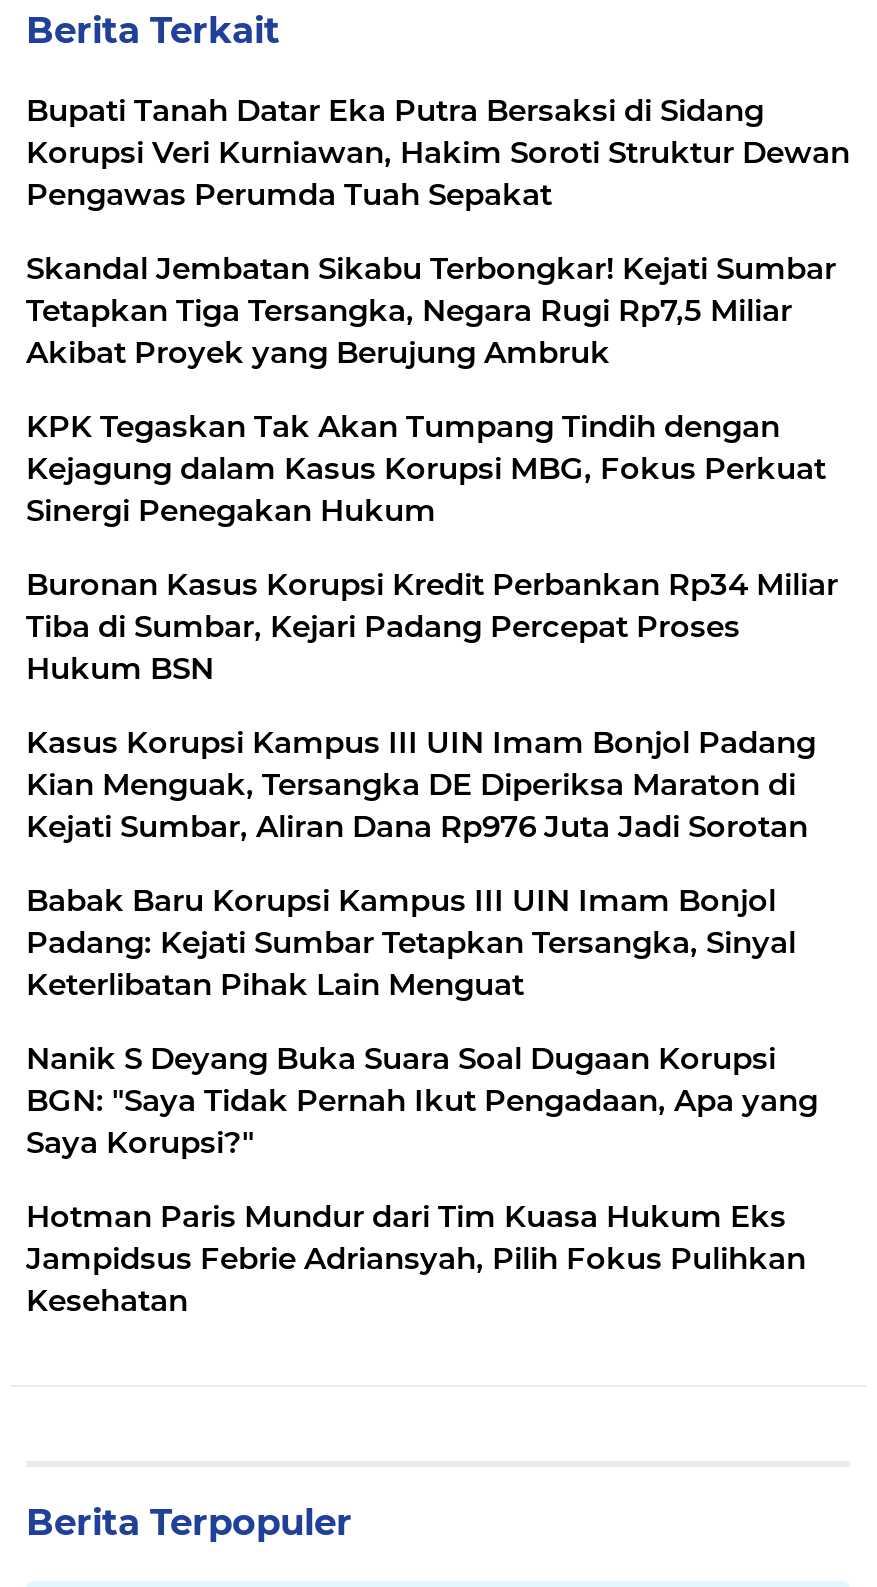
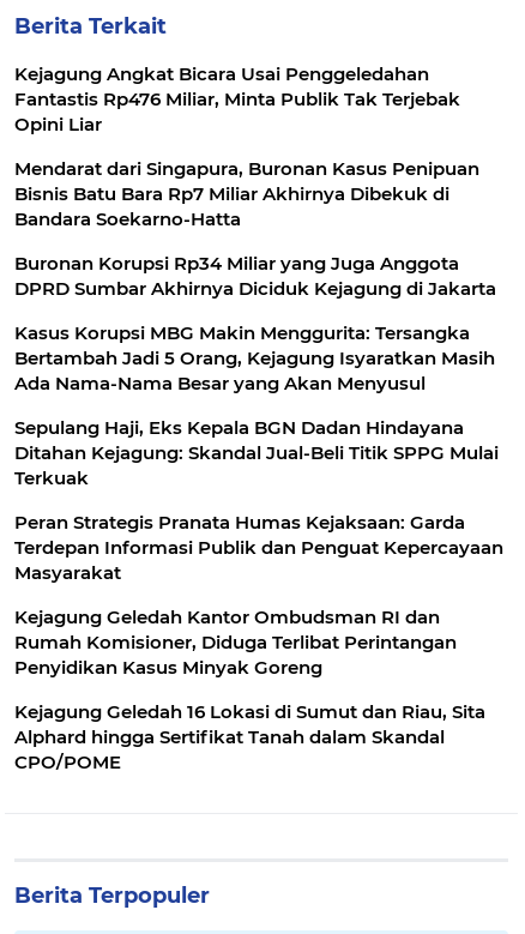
- Bupati Tanah Datar Eka Putra Bersaksi di Sidang
- Korupsi Veri Kurniawan, Hakim Soroti Struktur Dewan
- Pengawas Perumda Tuah Sepakat
+ Kejagung Angkat Bicara Usai Penggeledahan
+ Fantastis Rp476 Miliar, Minta Publik Tak Terjebak
+ Opini Liar

- Skandal Jembatan Sikabu Terbongkar! Kejati Sumbar
- Tetapkan Tiga Tersangka, Negara Rugi Rp7,5 Miliar
- Akibat Proyek yang Berujung Ambruk
+ Mendarat dari Singapura, Buronan Kasus Penipuan
+ Bisnis Batu Bara Rp7 Miliar Akhirnya Dibekuk di
+ Bandara Soekarno-Hatta

- KPK Tegaskan Tak Akan Tumpang Tindih dengan
- Kejagung dalam Kasus Korupsi MBG, Fokus Perkuat
- Sinergi Penegakan Hukum
+ Buronan Korupsi Rp34 Miliar yang Juga Anggota
+ DPRD Sumbar Akhirnya Diciduk Kejagung di Jakarta

- Buronan Kasus Korupsi Kredit Perbankan Rp34 Miliar
- Tiba di Sumbar, Kejari Padang Percepat Proses
- Hukum BSN
+ Kasus Korupsi MBG Makin Menggurita: Tersangka
+ Bertambah Jadi 5 Orang, Kejagung Isyaratkan Masih
+ Ada Nama-Nama Besar yang Akan Menyusul

- Kasus Korupsi Kampus III UIN Imam Bonjol Padang
- Kian Menguak, Tersangka DE Diperiksa Maraton di
- Kejati Sumbar, Aliran Dana Rp976 Juta Jadi Sorotan
+ Sepulang Haji, Eks Kepala BGN Dadan Hindayana
+ Ditahan Kejagung: Skandal Jual-Beli Titik SPPG Mulai
+ Terkuak

- Babak Baru Korupsi Kampus III UIN Imam Bonjol
- Padang: Kejati Sumbar Tetapkan Tersangka, Sinyal
- Keterlibatan Pihak Lain Menguat
+ Peran Strategis Pranata Humas Kejaksaan: Garda
+ Terdepan Informasi Publik dan Penguat Kepercayaan
+ Masyarakat

- Nanik S Deyang Buka Suara Soal Dugaan Korupsi
- BGN: "Saya Tidak Pernah Ikut Pengadaan, Apa yang
- Saya Korupsi?"
+ Kejagung Geledah Kantor Ombudsman RI dan
+ Rumah Komisioner, Diduga Terlibat Perintangan
+ Penyidikan Kasus Minyak Goreng

- Hotman Paris Mundur dari Tim Kuasa Hukum Eks
- Jampidsus Febrie Adriansyah, Pilih Fokus Pulihkan
- Kesehatan
+ Kejagung Geledah 16 Lokasi di Sumut dan Riau, Sita
+ Alphard hingga Sertifikat Tanah dalam Skandal
+ CPO/POME
